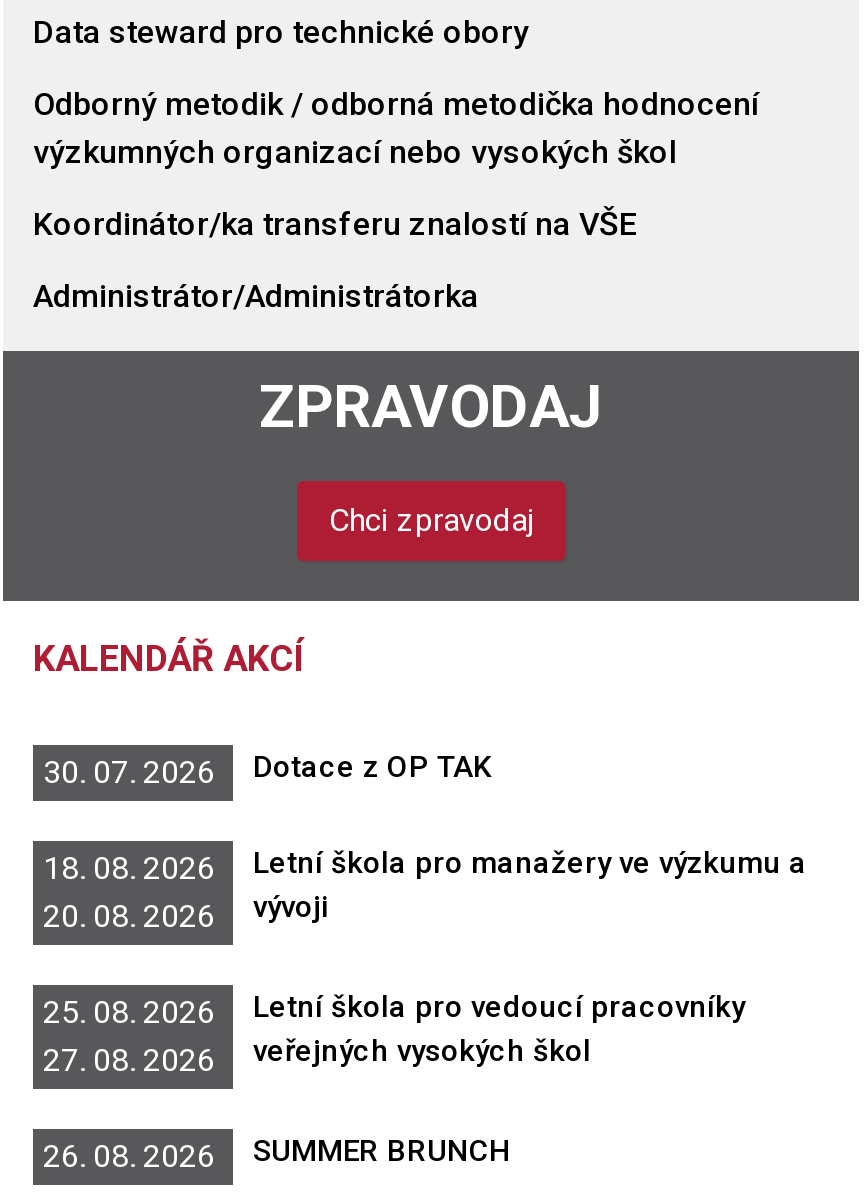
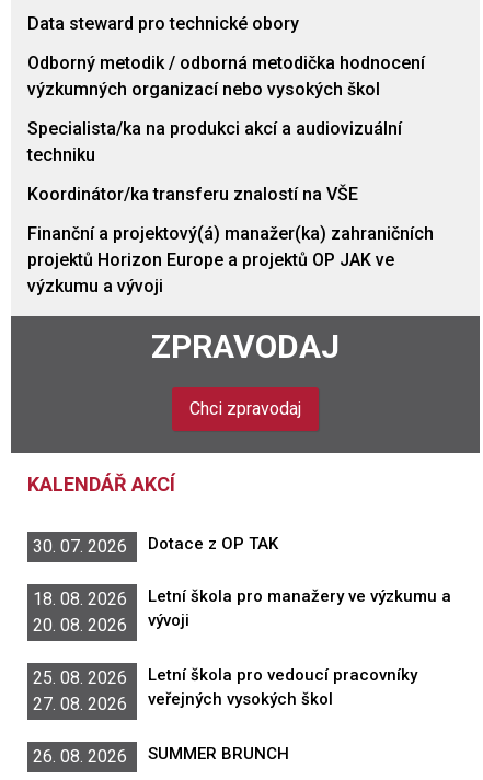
+ Specialista/ka na produkci akcí a audiovizuální
+ techniku

- Administrátor/Administrátorka
+ Finanční a projektový(á) manažer(ka) zahraničních
+ projektů Horizon Europe a projektů OP JAK ve
+ výzkumu a vývoji
